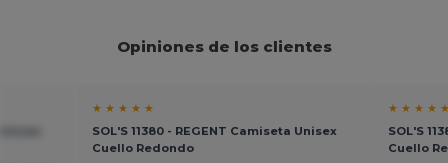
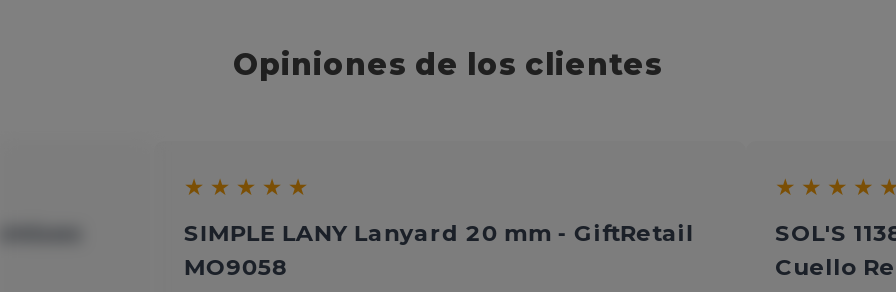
- SOL'S 11380 - REGENT Camiseta Unisex
- Cuello Redondo
+ SIMPLE LANY Lanyard 20 mm - GiftRetail
+ MO9058
